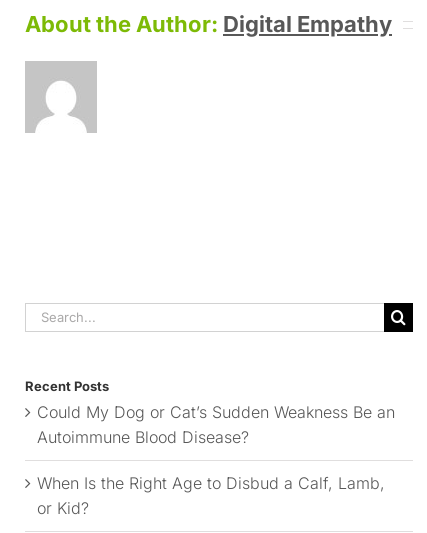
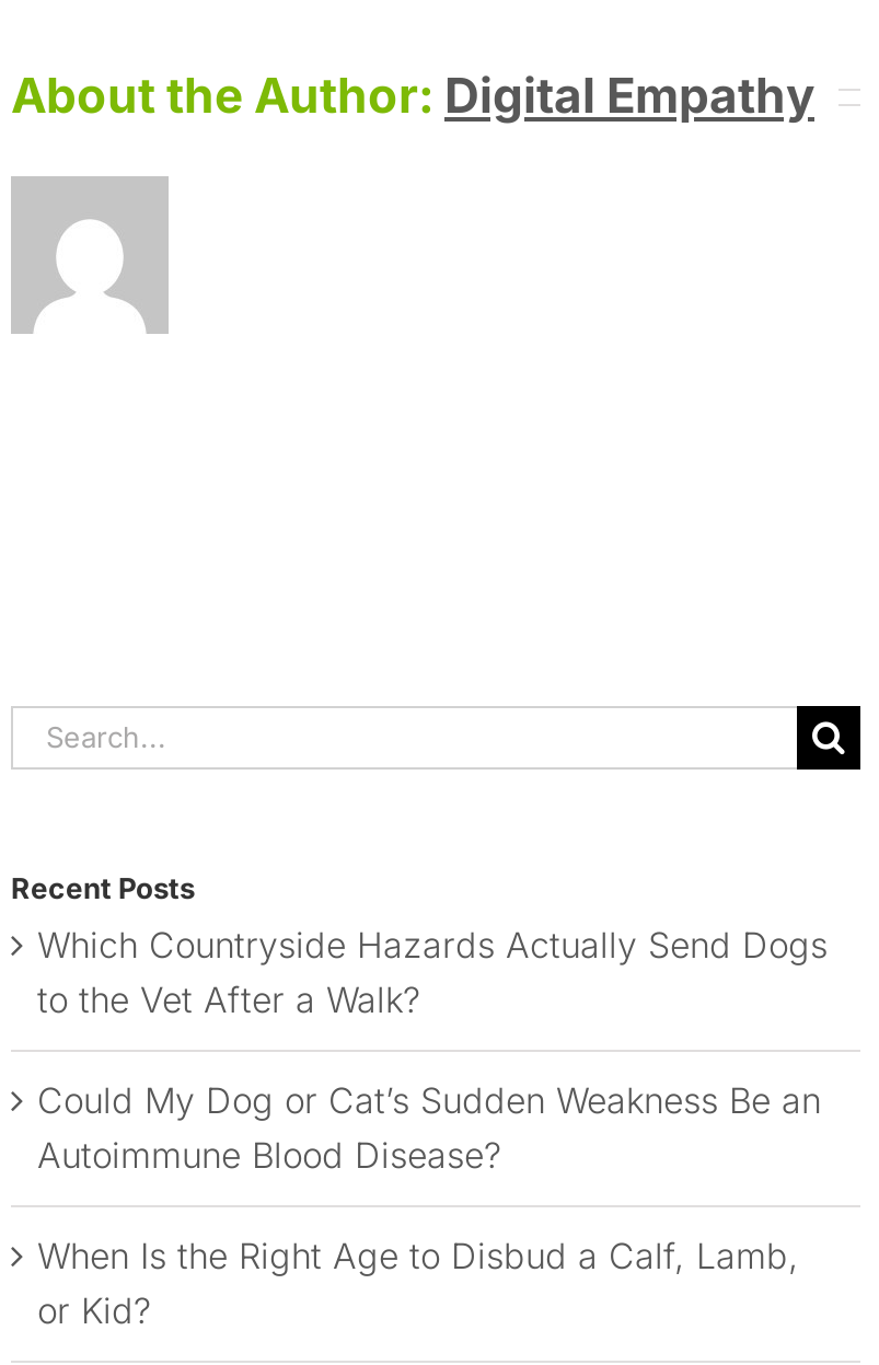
+ Which Countryside Hazards Actually Send Dogs
+ to the Vet After a Walk?
